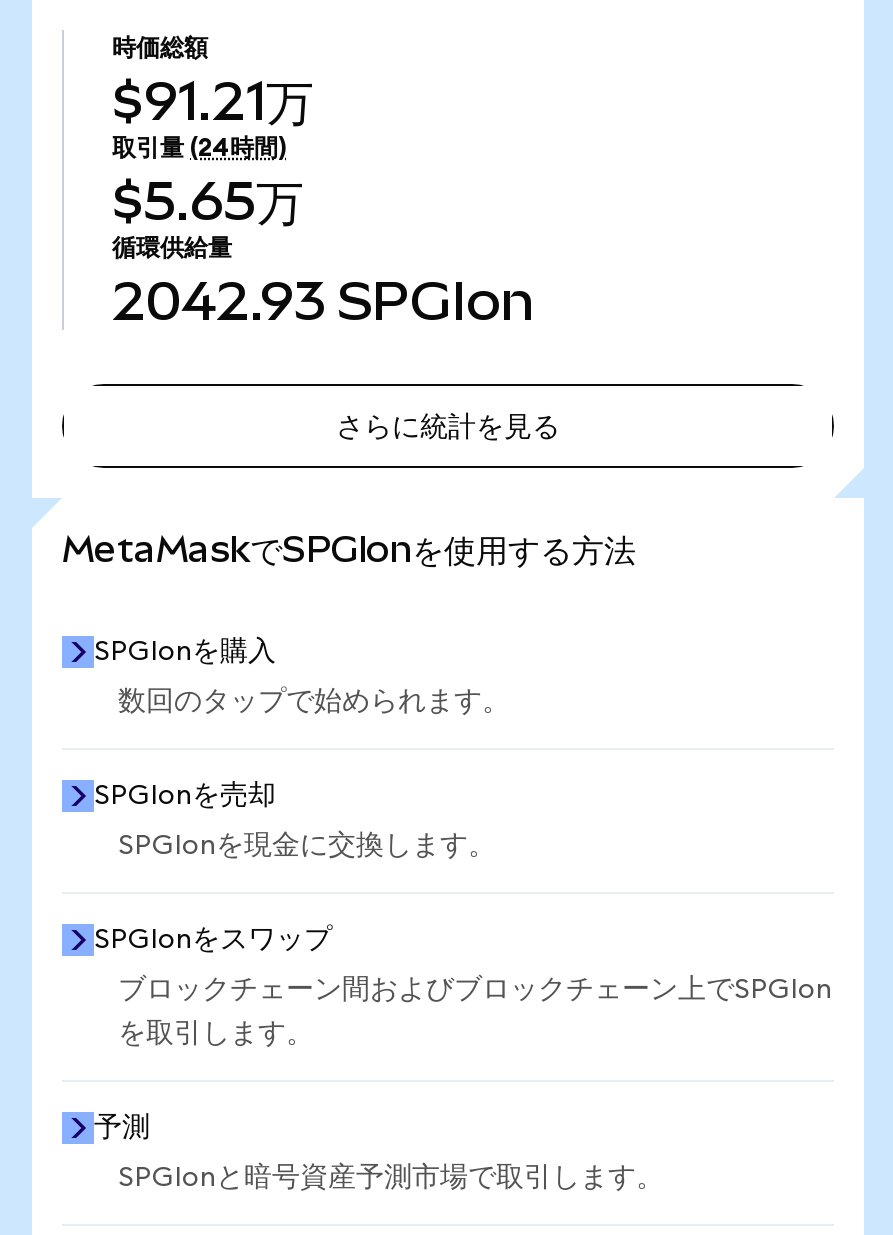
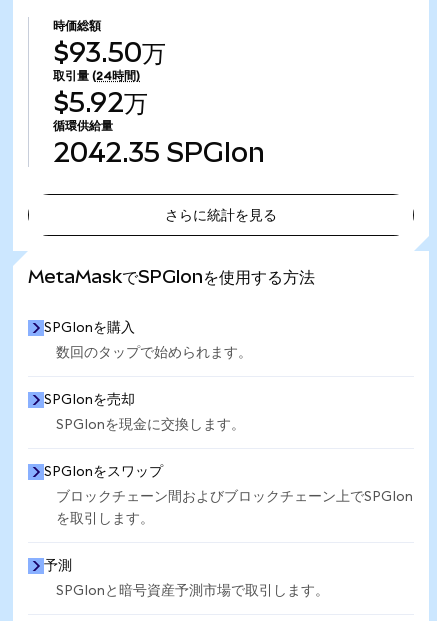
- $91.21万
+ $93.50万

- $5.65万
+ $5.92万

- 2042.93 SPGIon
+ 2042.35 SPGIon
